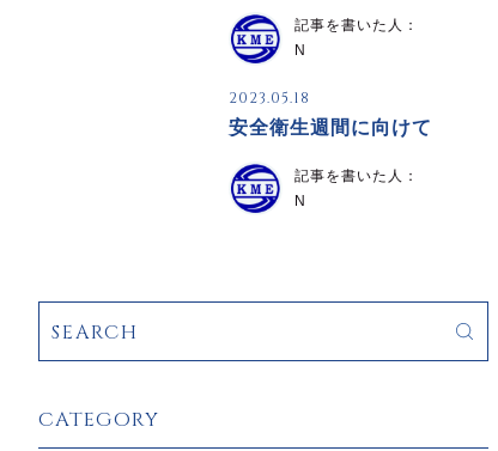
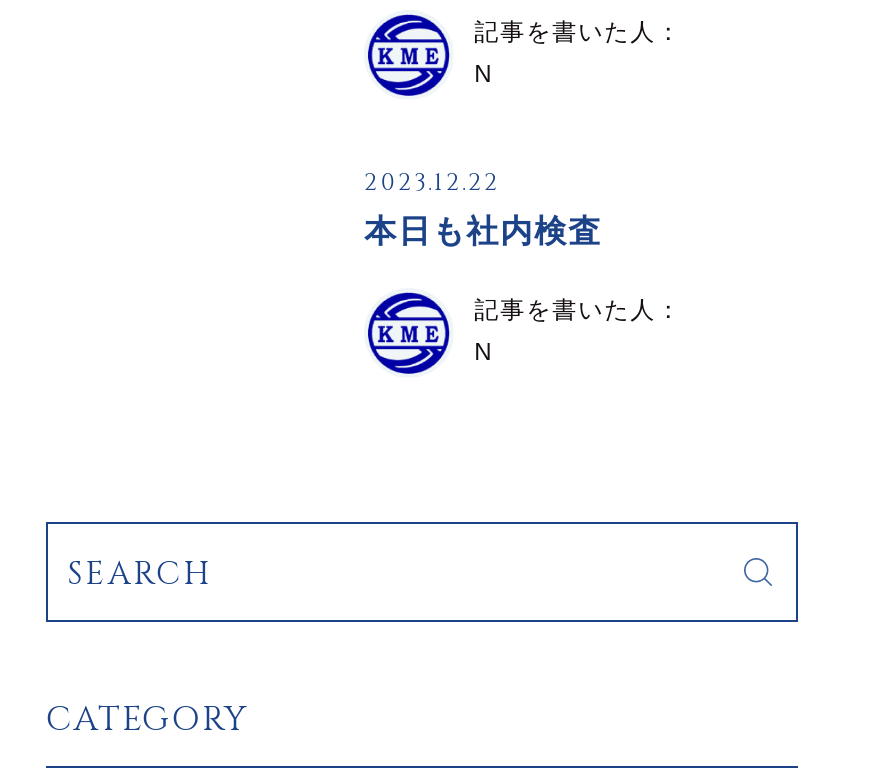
- 2023.05.18
+ 2023.12.22

- 安全衛生週間に向けて
+ 本日も社内検査
